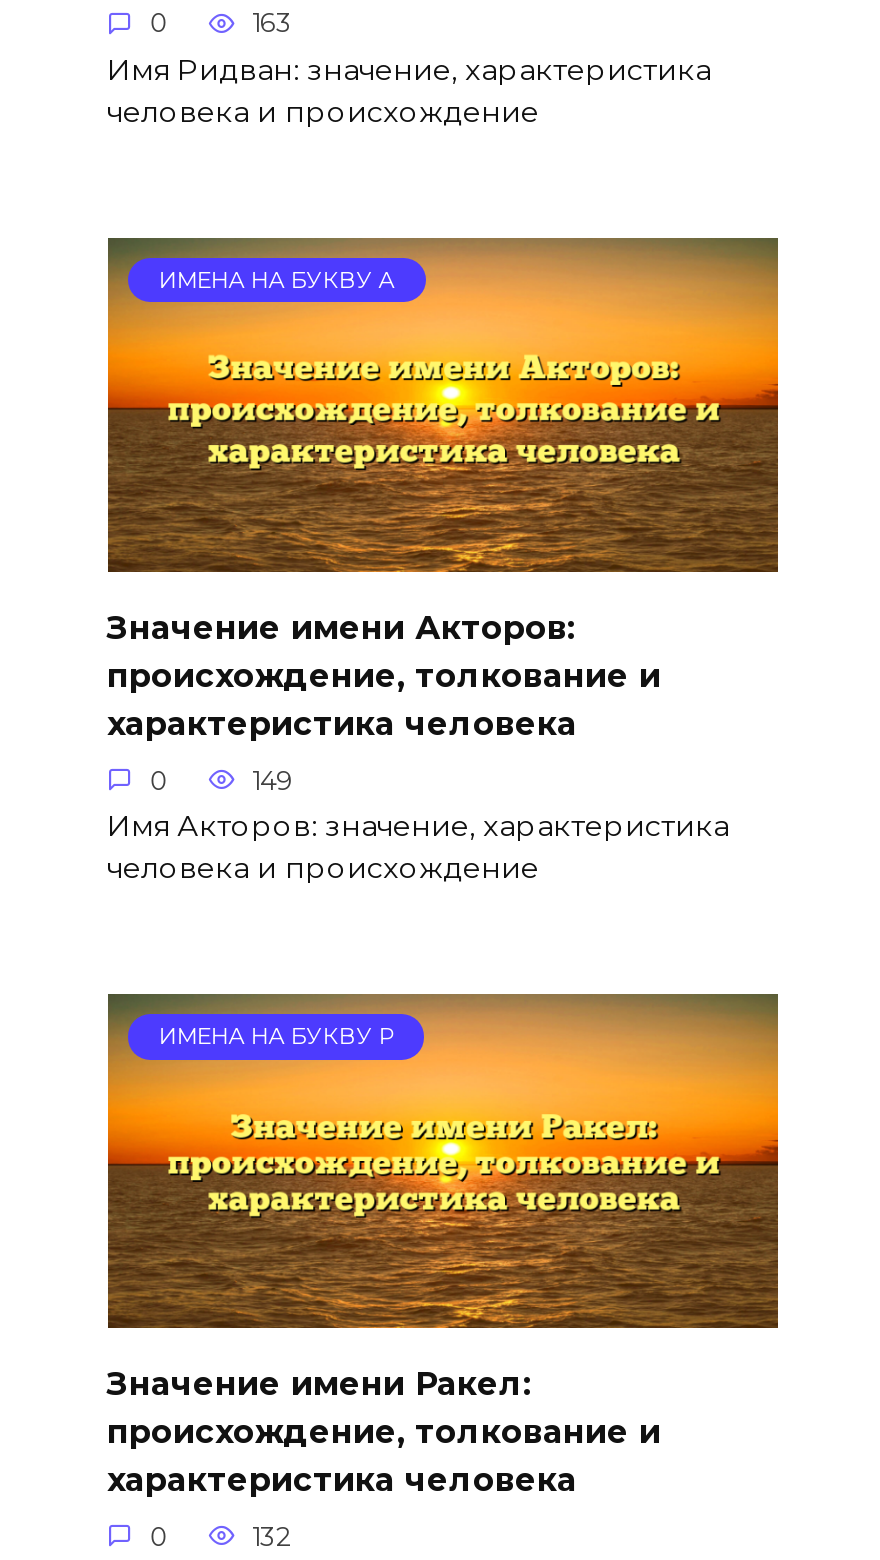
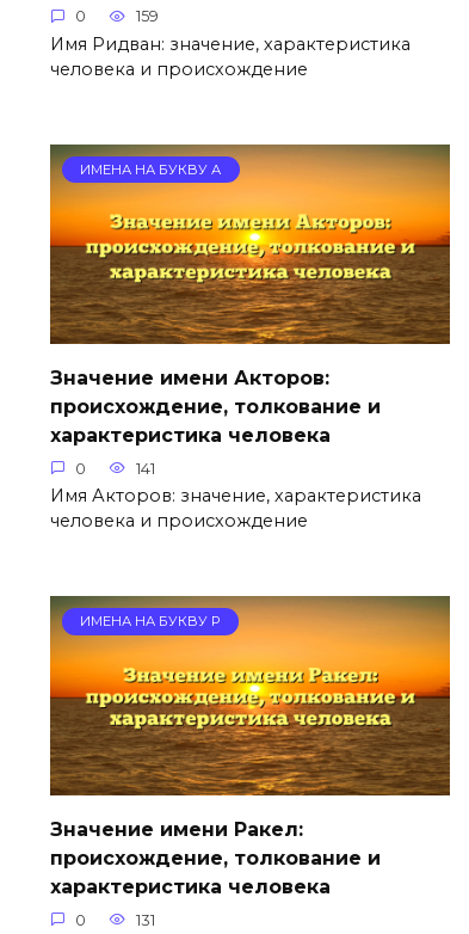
- 163
+ 159

- 149
+ 141

- 132
+ 131
